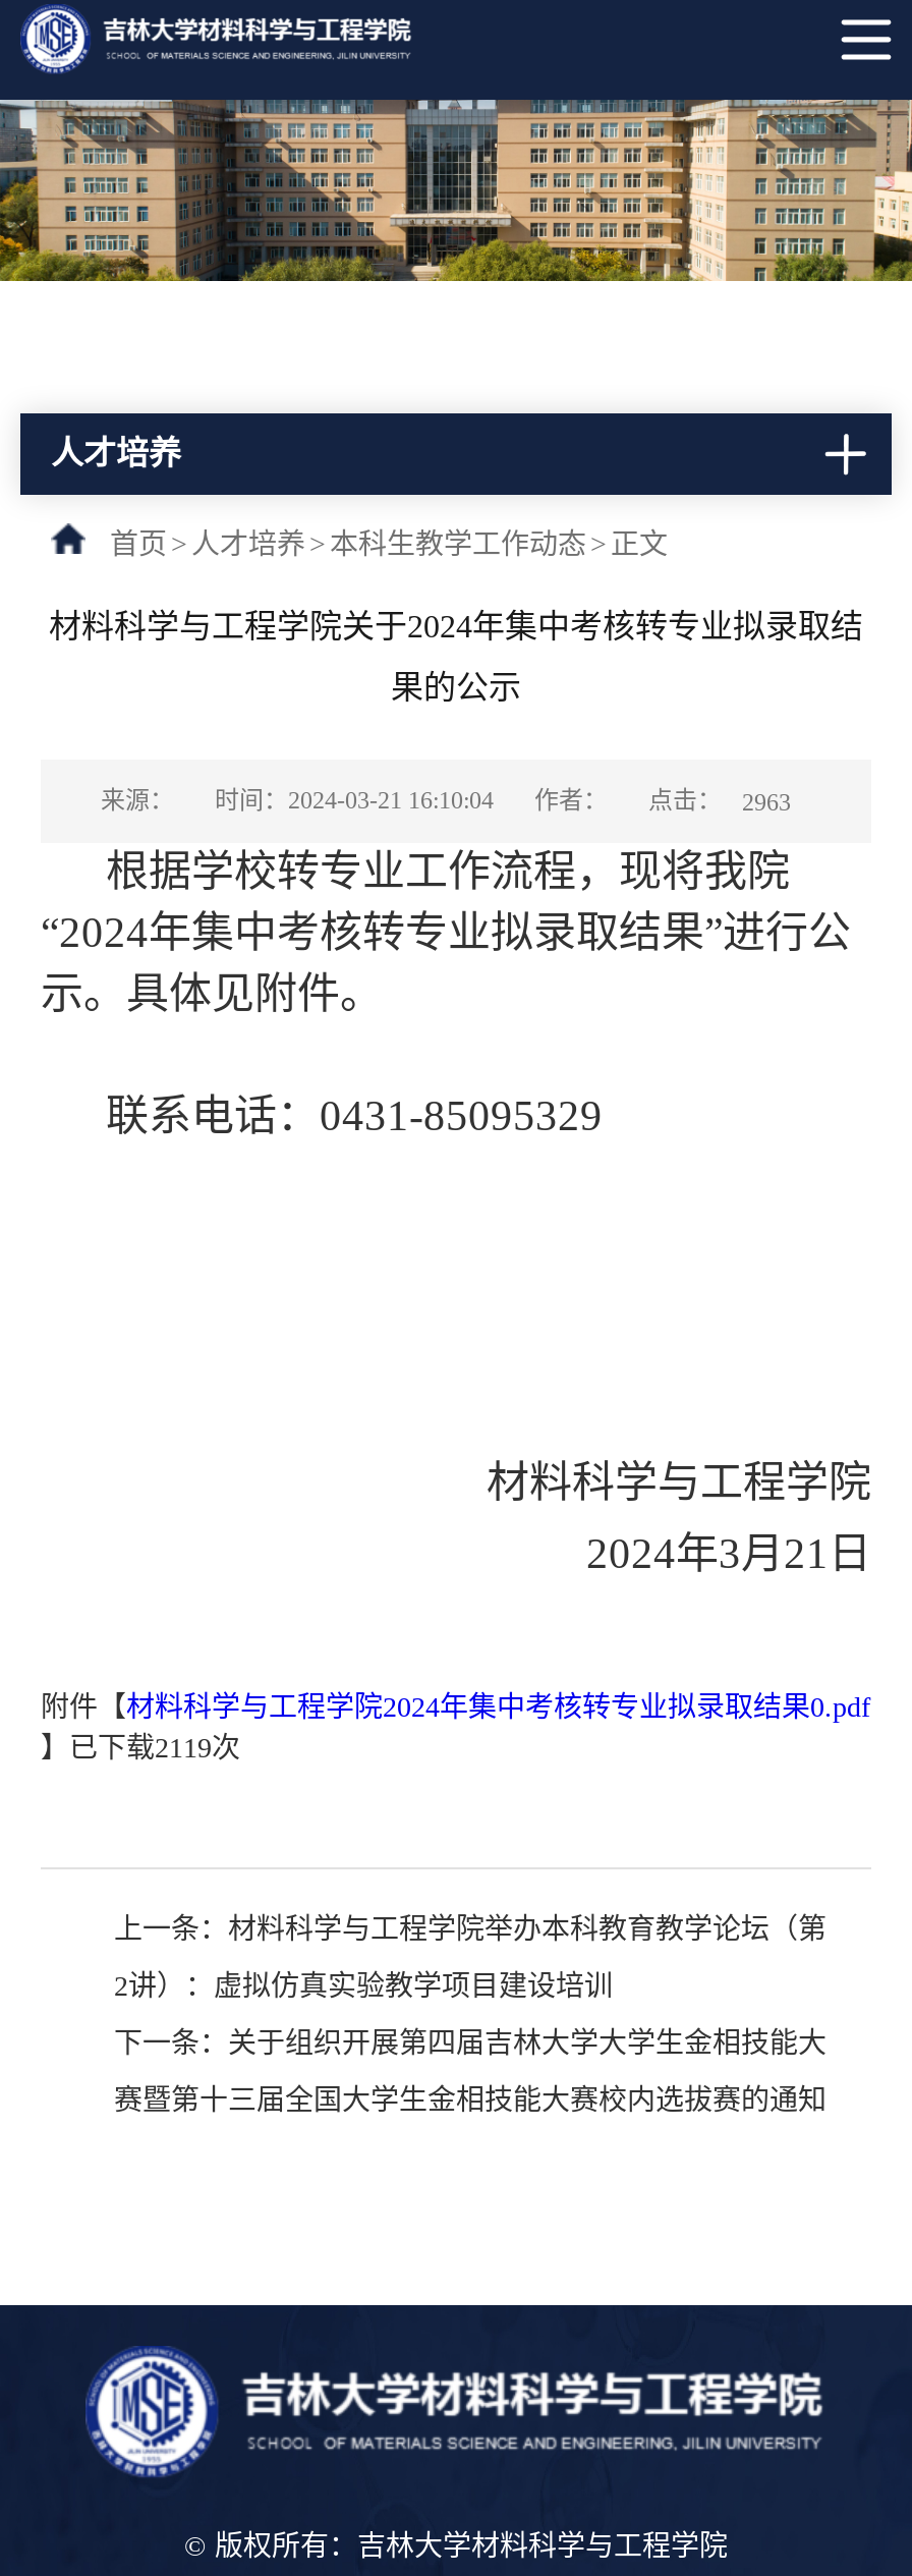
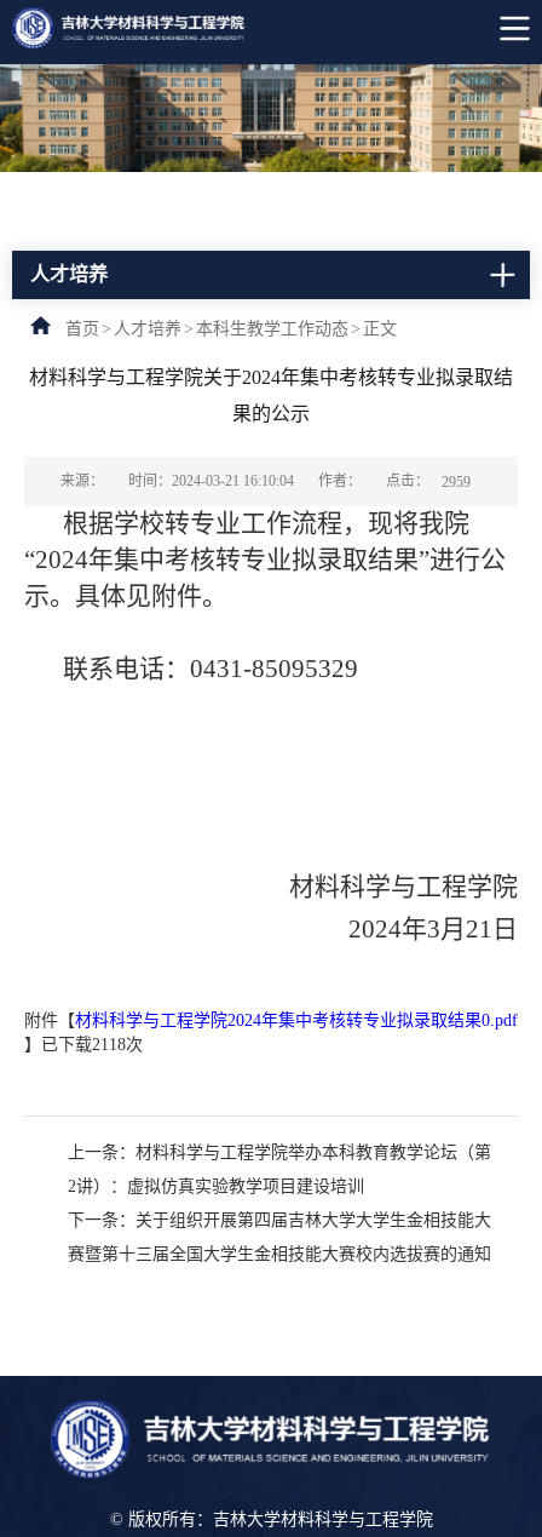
- 来源： 时间：2024-03-21 16:10:04 作者： 点击： 2963
+ 来源： 时间：2024-03-21 16:10:04 作者： 点击： 2959

- 】已下载2119次
+ 】已下载2118次
